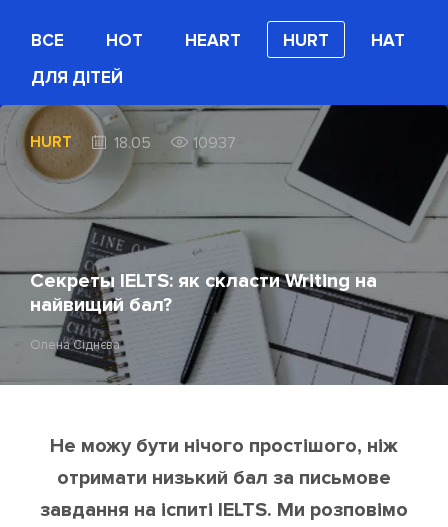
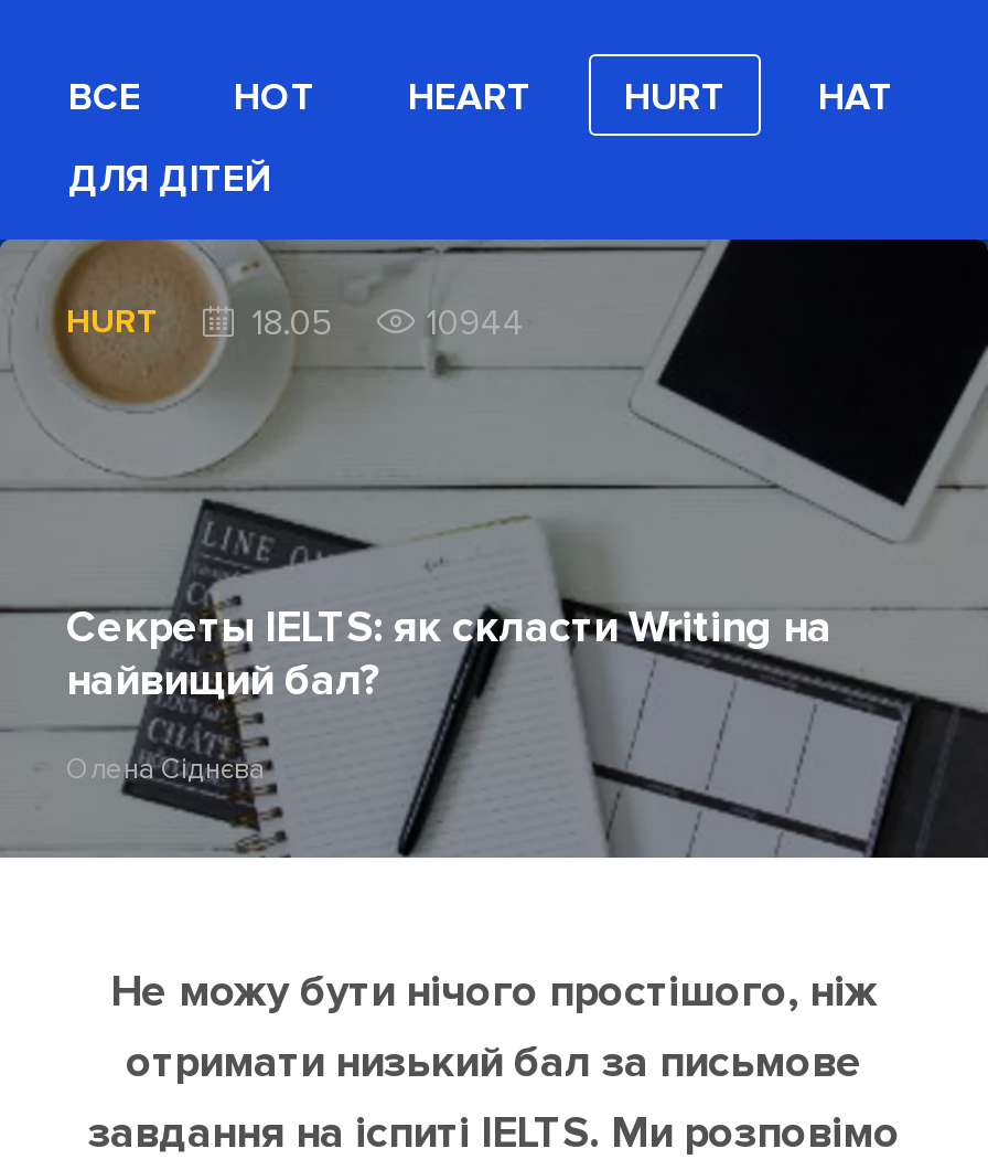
- 10937
+ 10944
